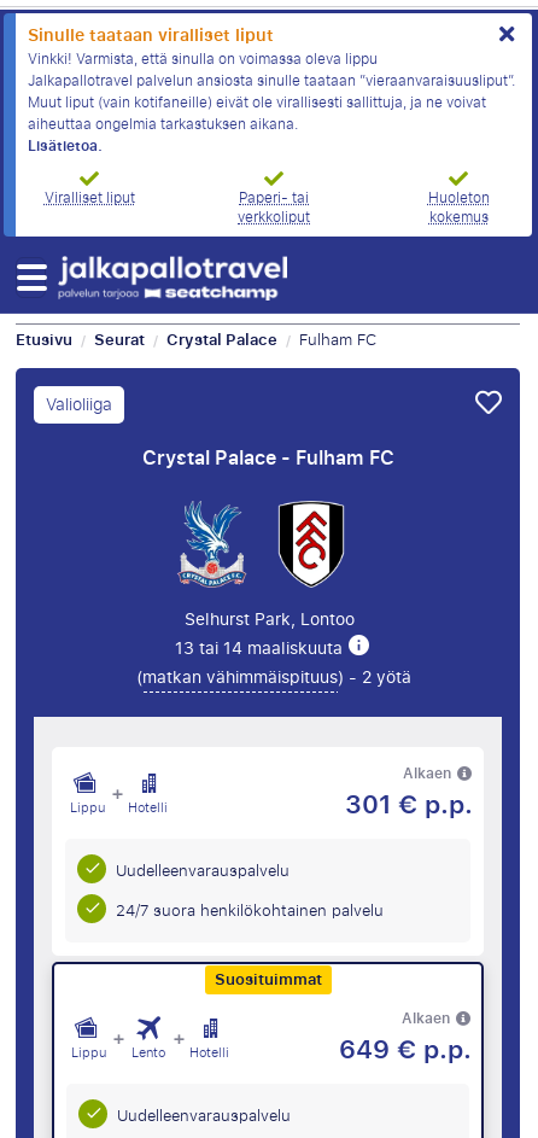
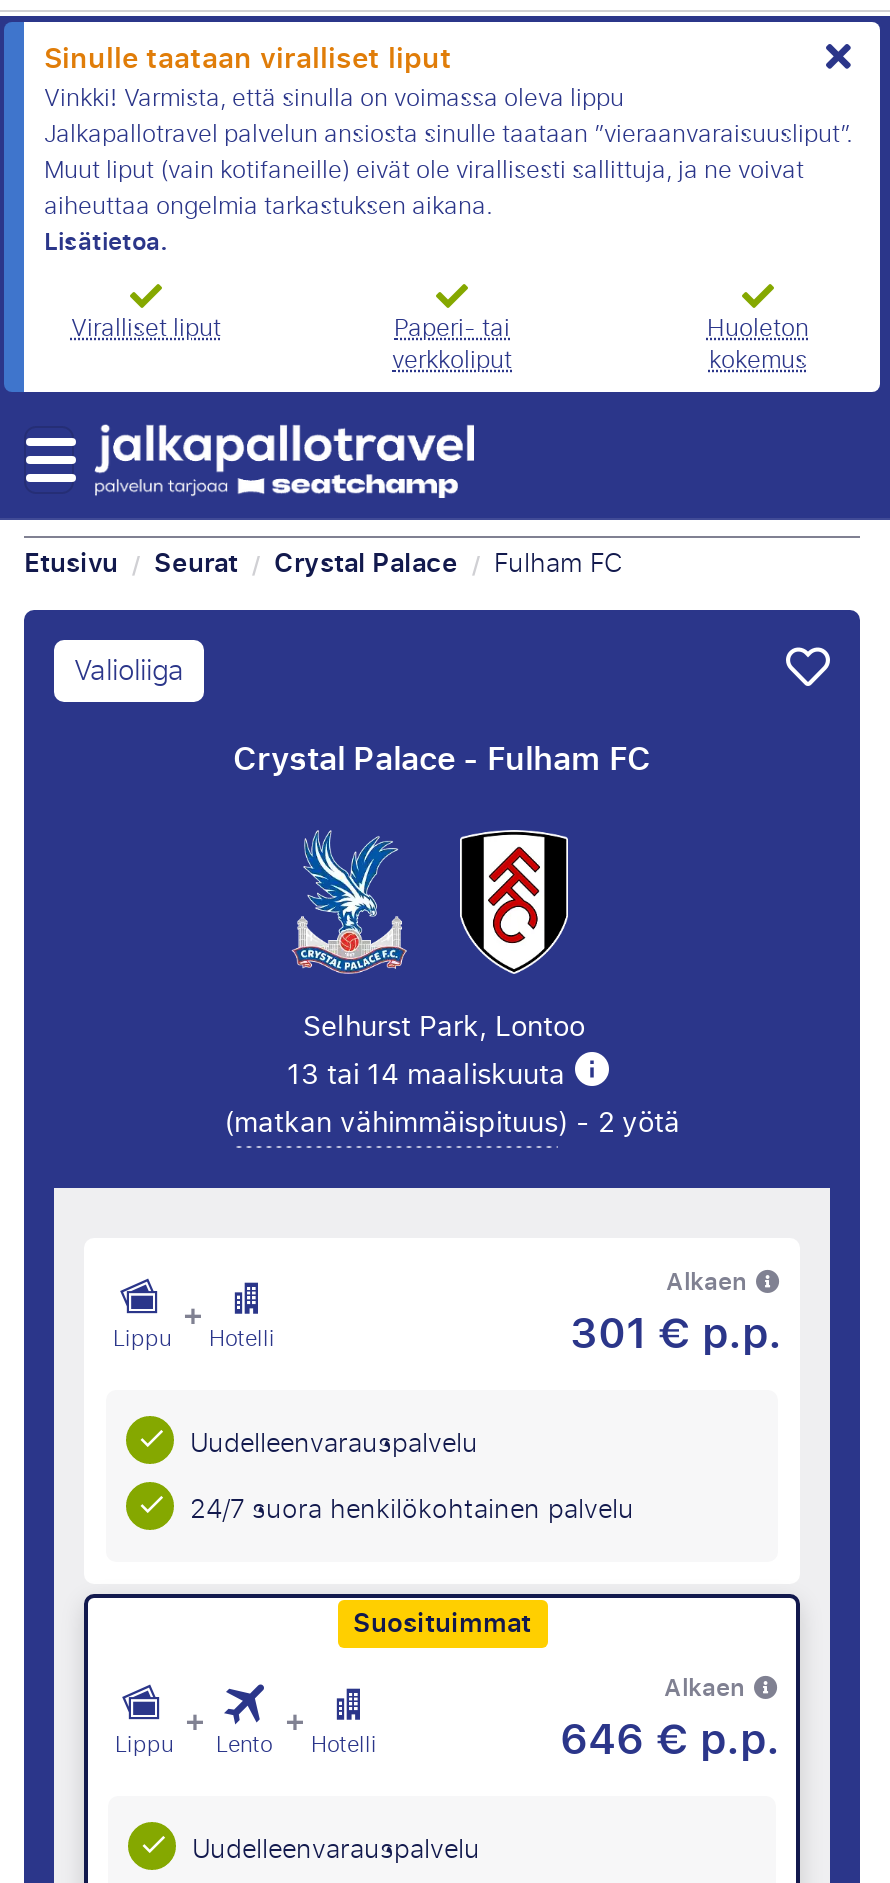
- 649 € p.p.
+ 646 € p.p.
